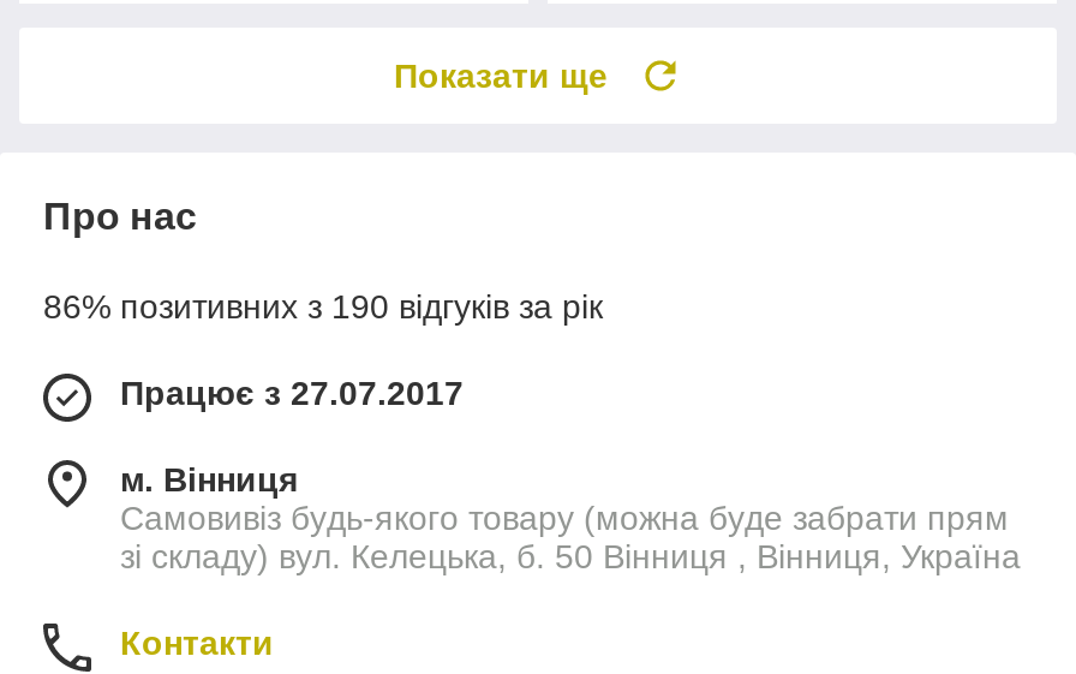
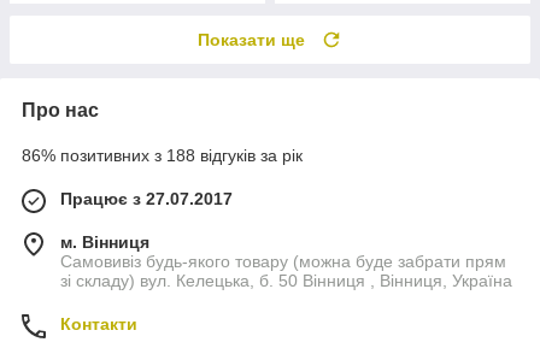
- 86% позитивних з 190 відгуків за рік
+ 86% позитивних з 188 відгуків за рік
